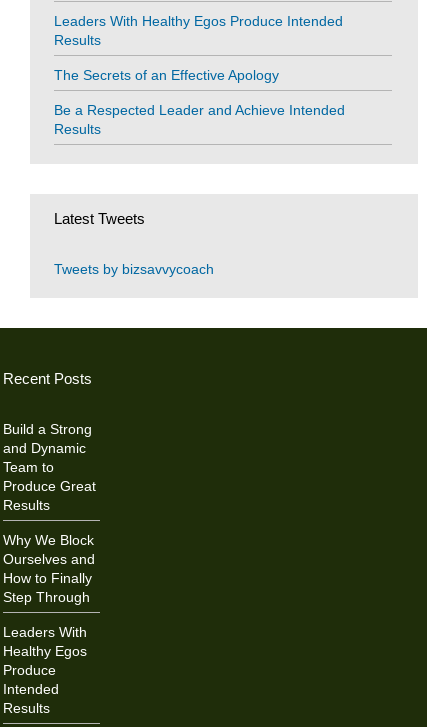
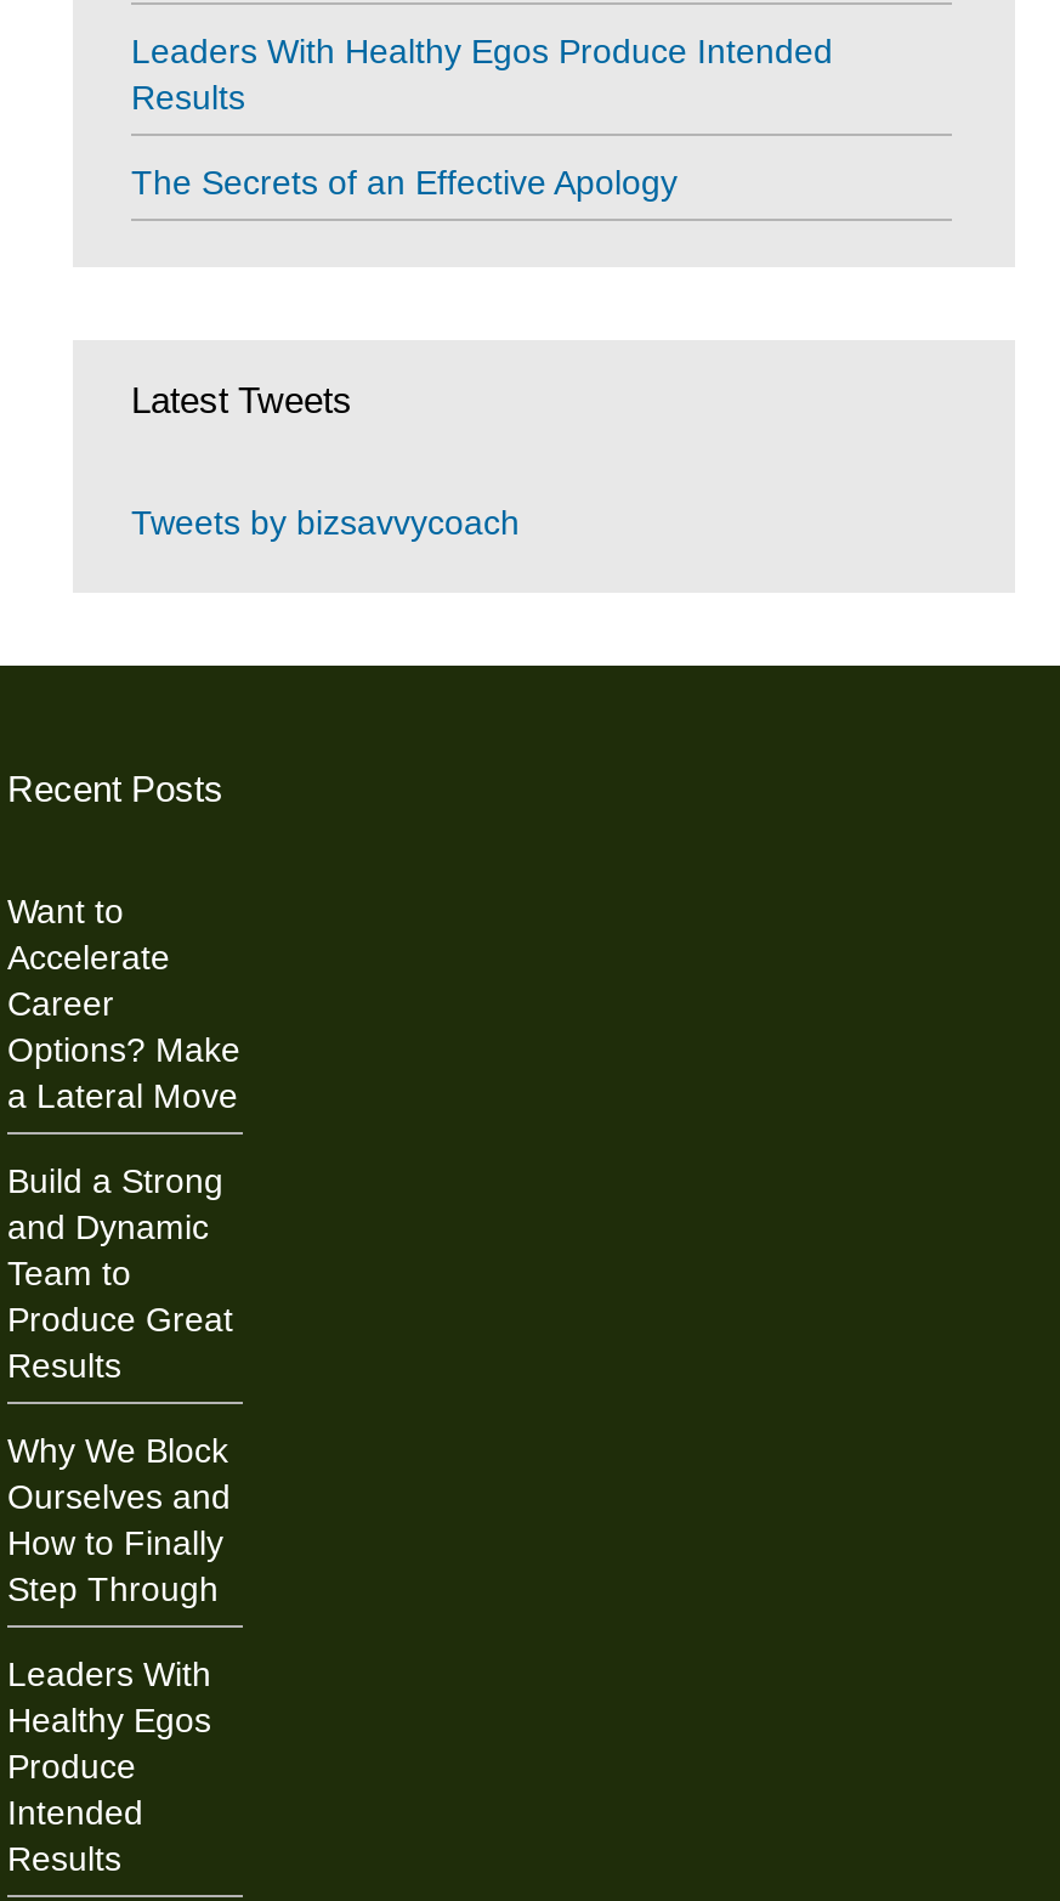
- Be a Respected Leader and Achieve Intended
- Results

moved up: Latest Tweets | Tweets by bizsavvycoach | Recent Posts

+ Want to
+ Accelerate
+ Career
+ Options? Make
+ a Lateral Move
